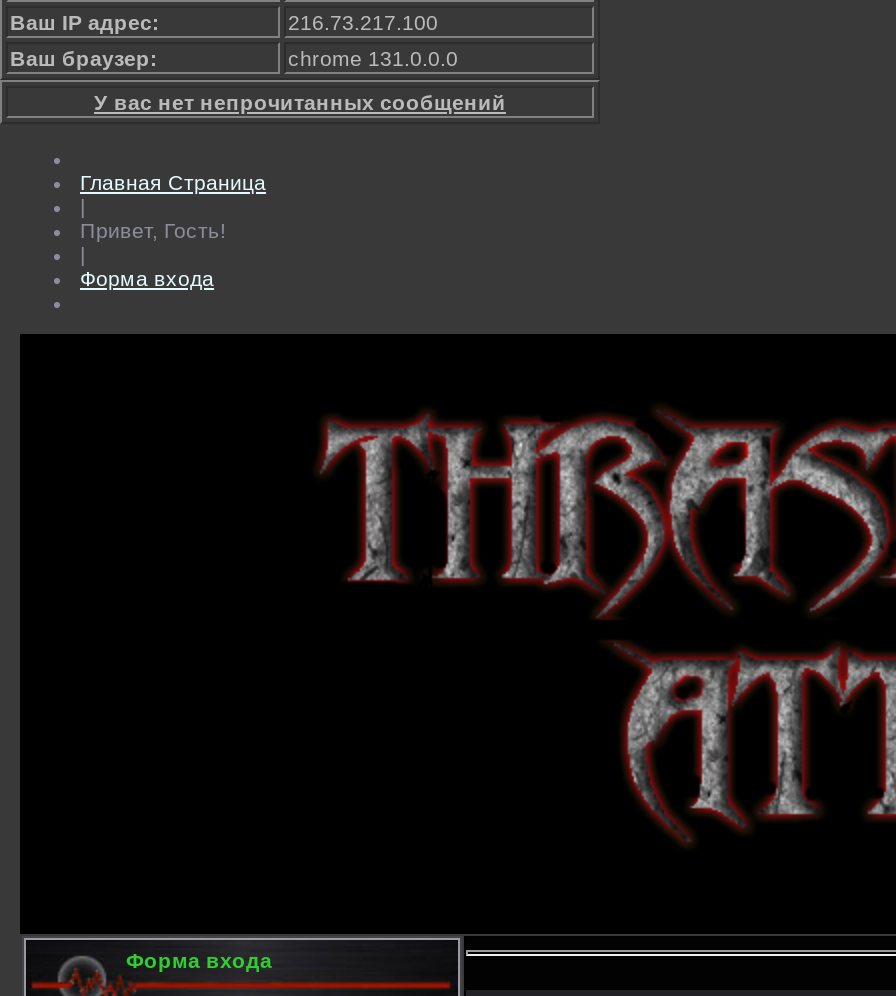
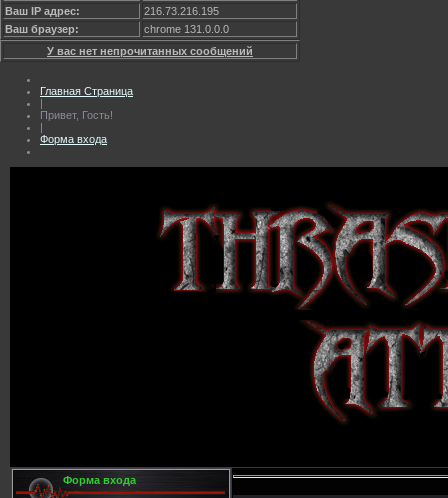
- 216.73.217.100
+ 216.73.216.195
